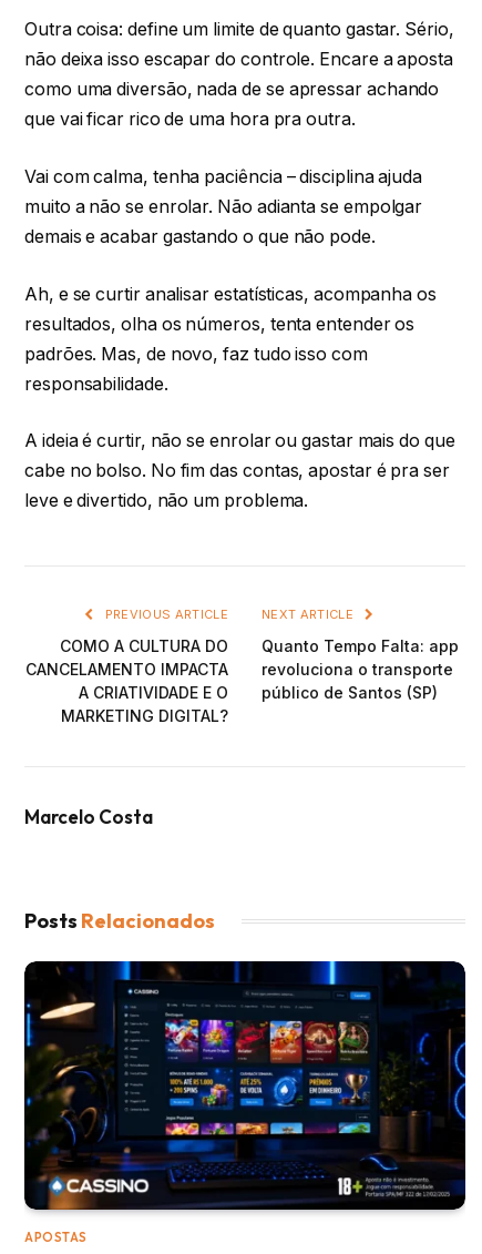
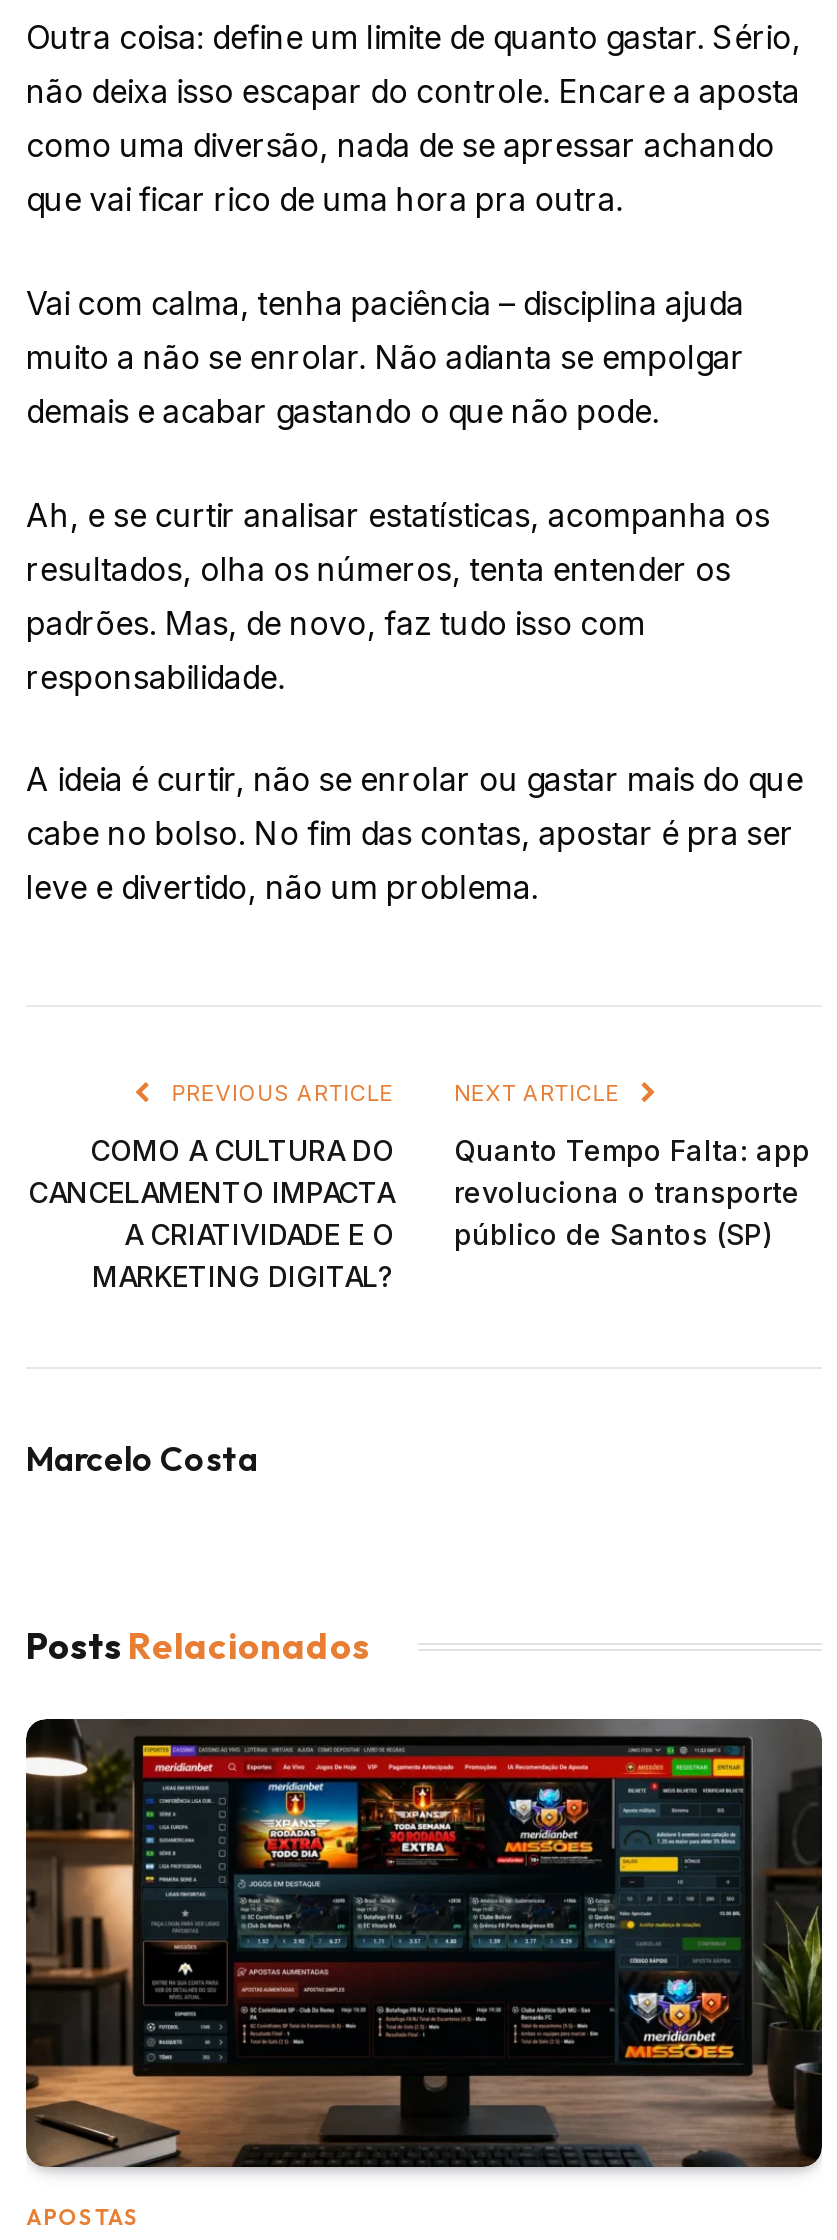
- [image]
+ [image]
